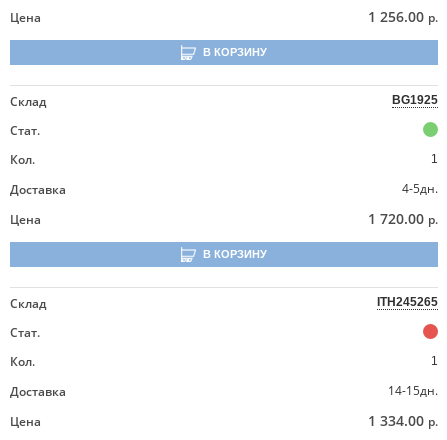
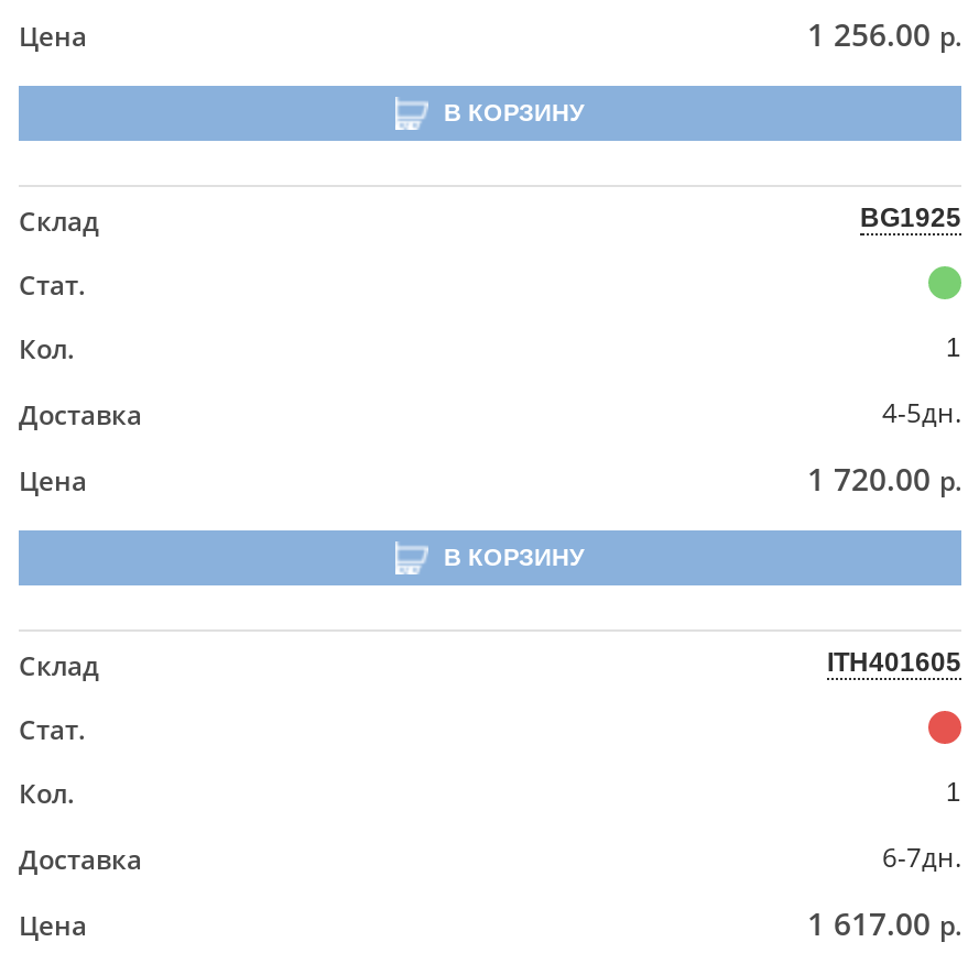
- ITH245265
+ ITH401605

- 14-15дн.
+ 6-7дн.

- 1 334.00 р.
+ 1 617.00 р.
